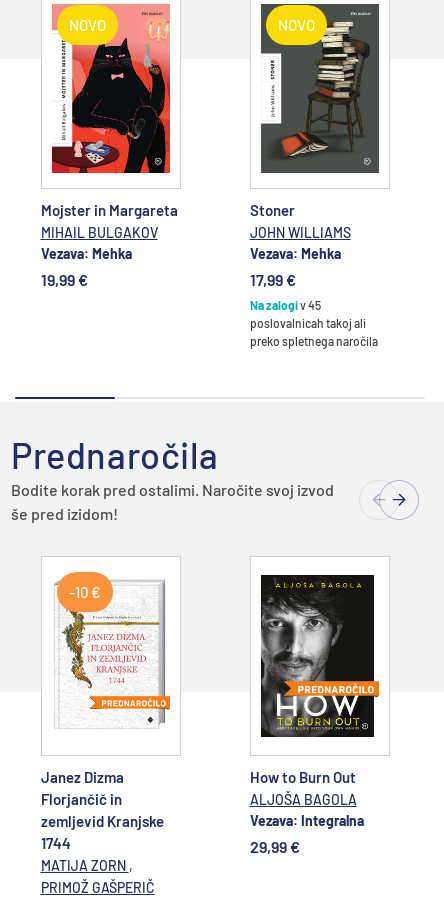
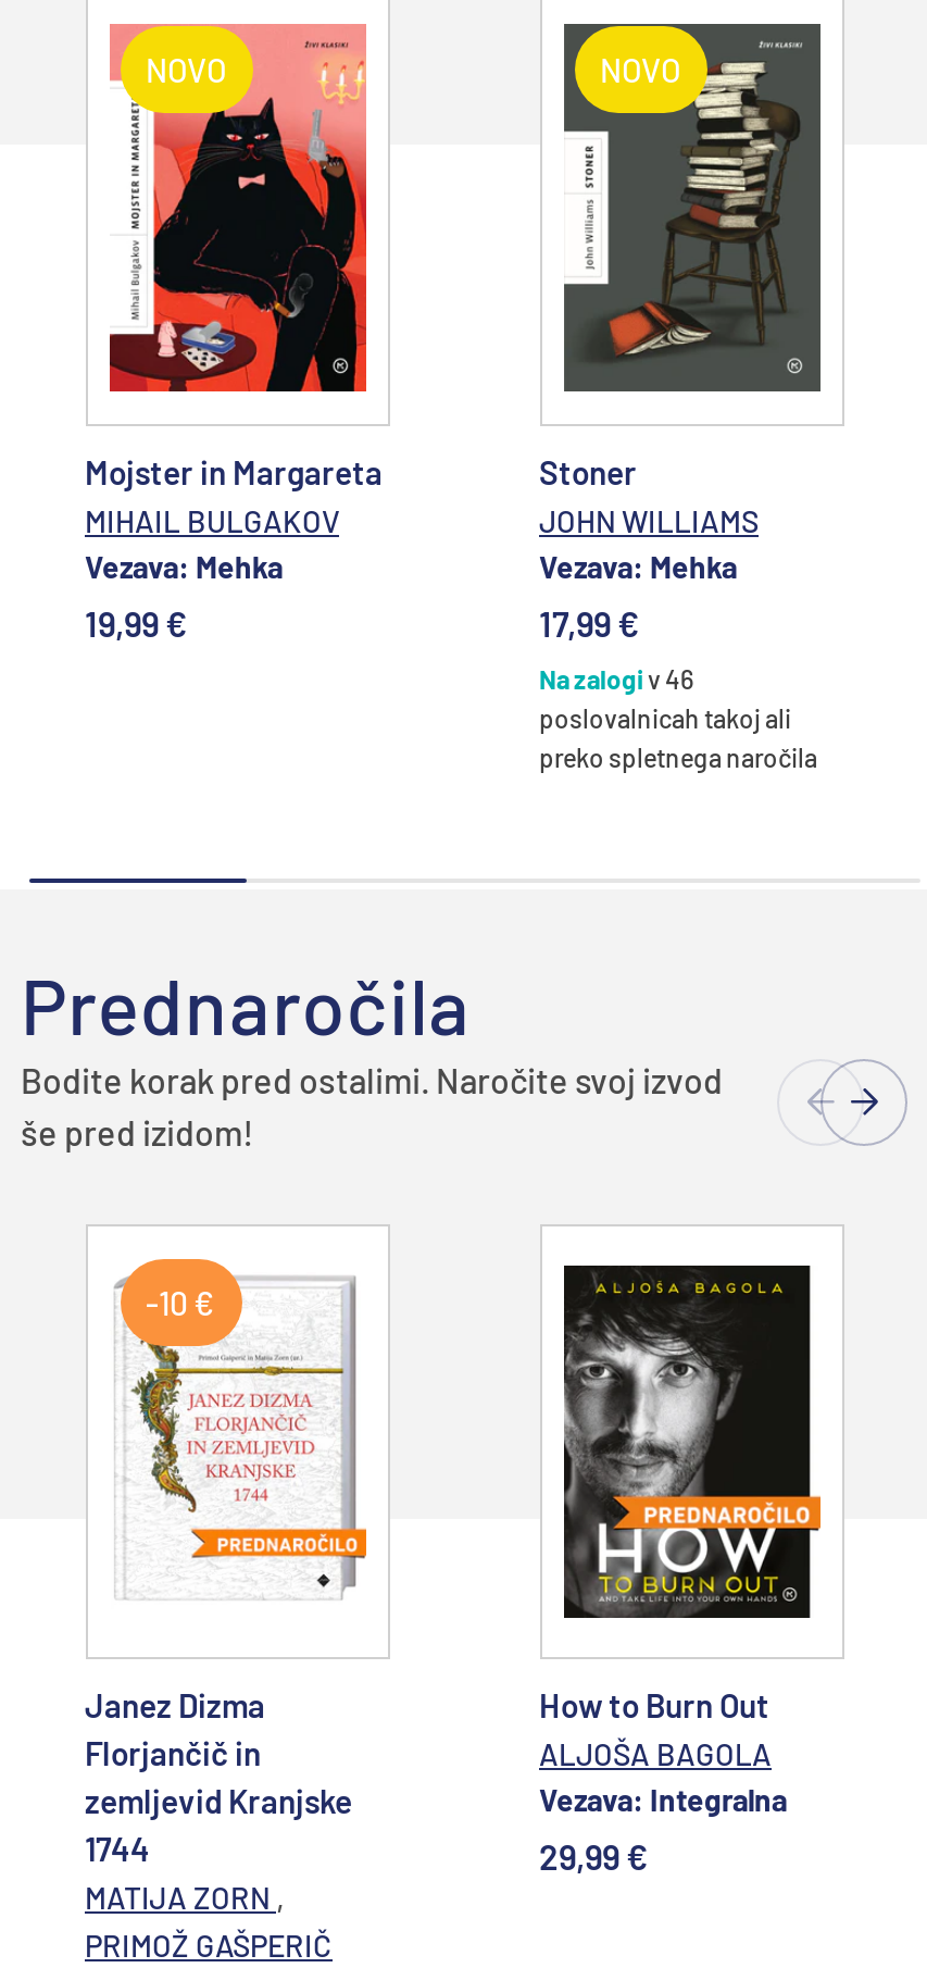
- Na zalogi v 45
+ Na zalogi v 46
